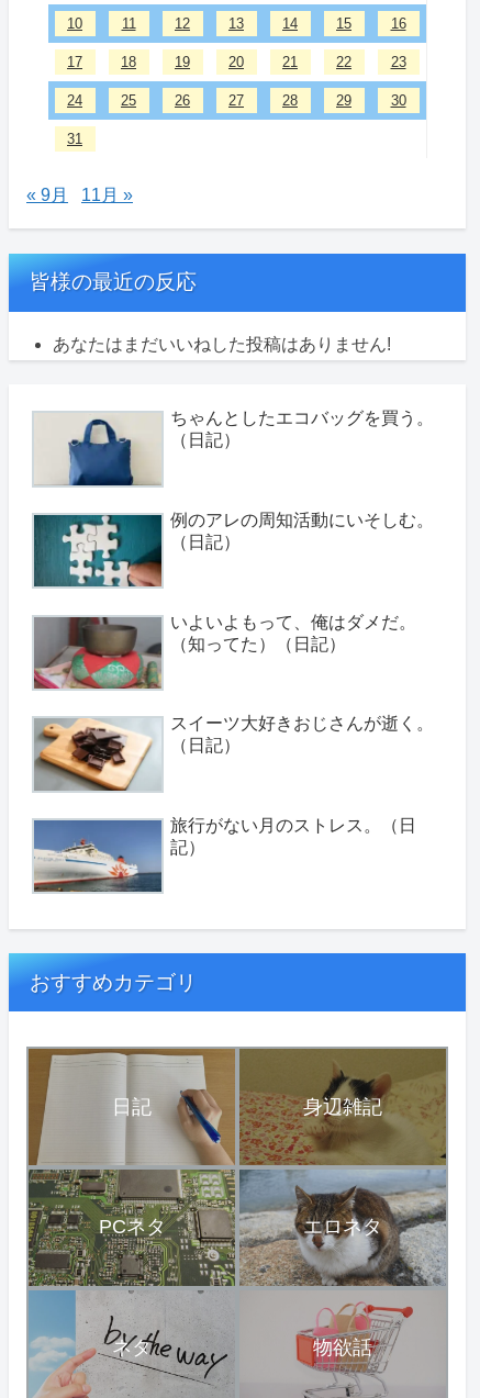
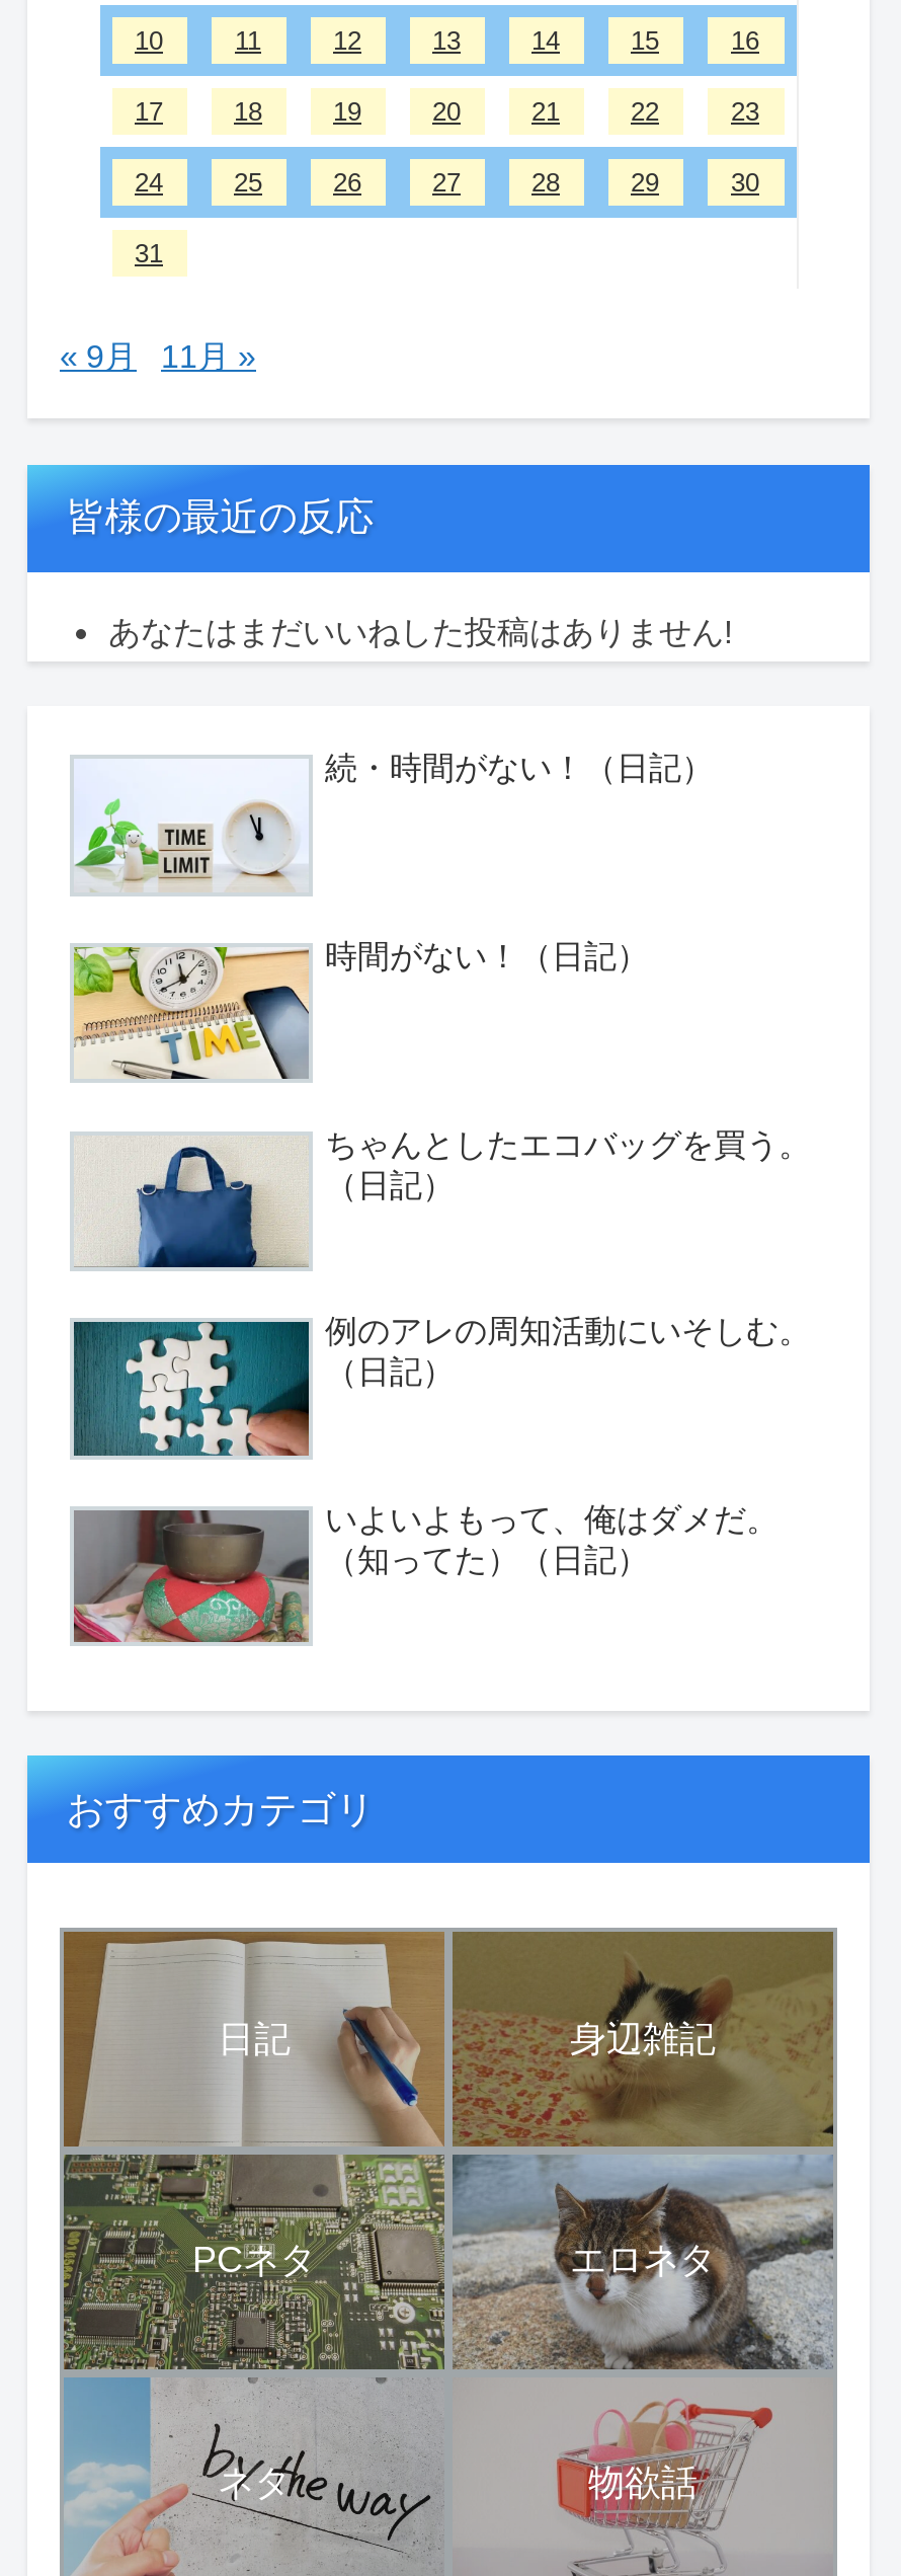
+ [image]
+ 時間がない！（日記）

+ [image]
+ 続・時間がない！（日記）

moved down: [image] | ちゃんとしたエコバッグを買う。 | （日記） | 例のアレの周知活動にいそしむ。 | （日記） | いよいよもって、俺はダメだ。 | （知ってた）（日記）

moved down: [image]

- [image]
- スイーツ大好きおじさんが逝く。
- （日記）

- [image]
- 旅行がない月のストレス。（日
- 記）
